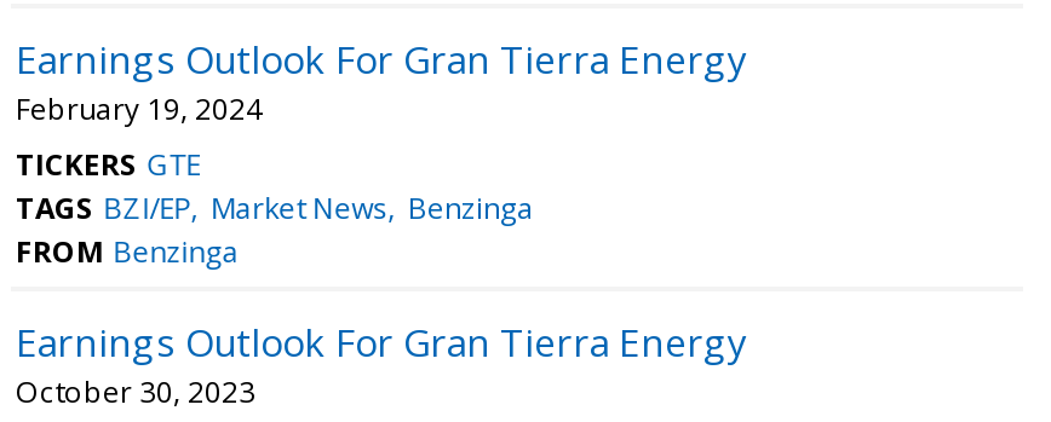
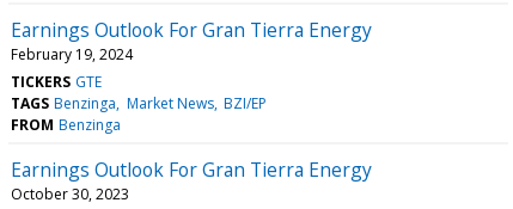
- TAGS BZI/EP Market News Benzinga
+ TAGS Benzinga Market News BZI/EP
